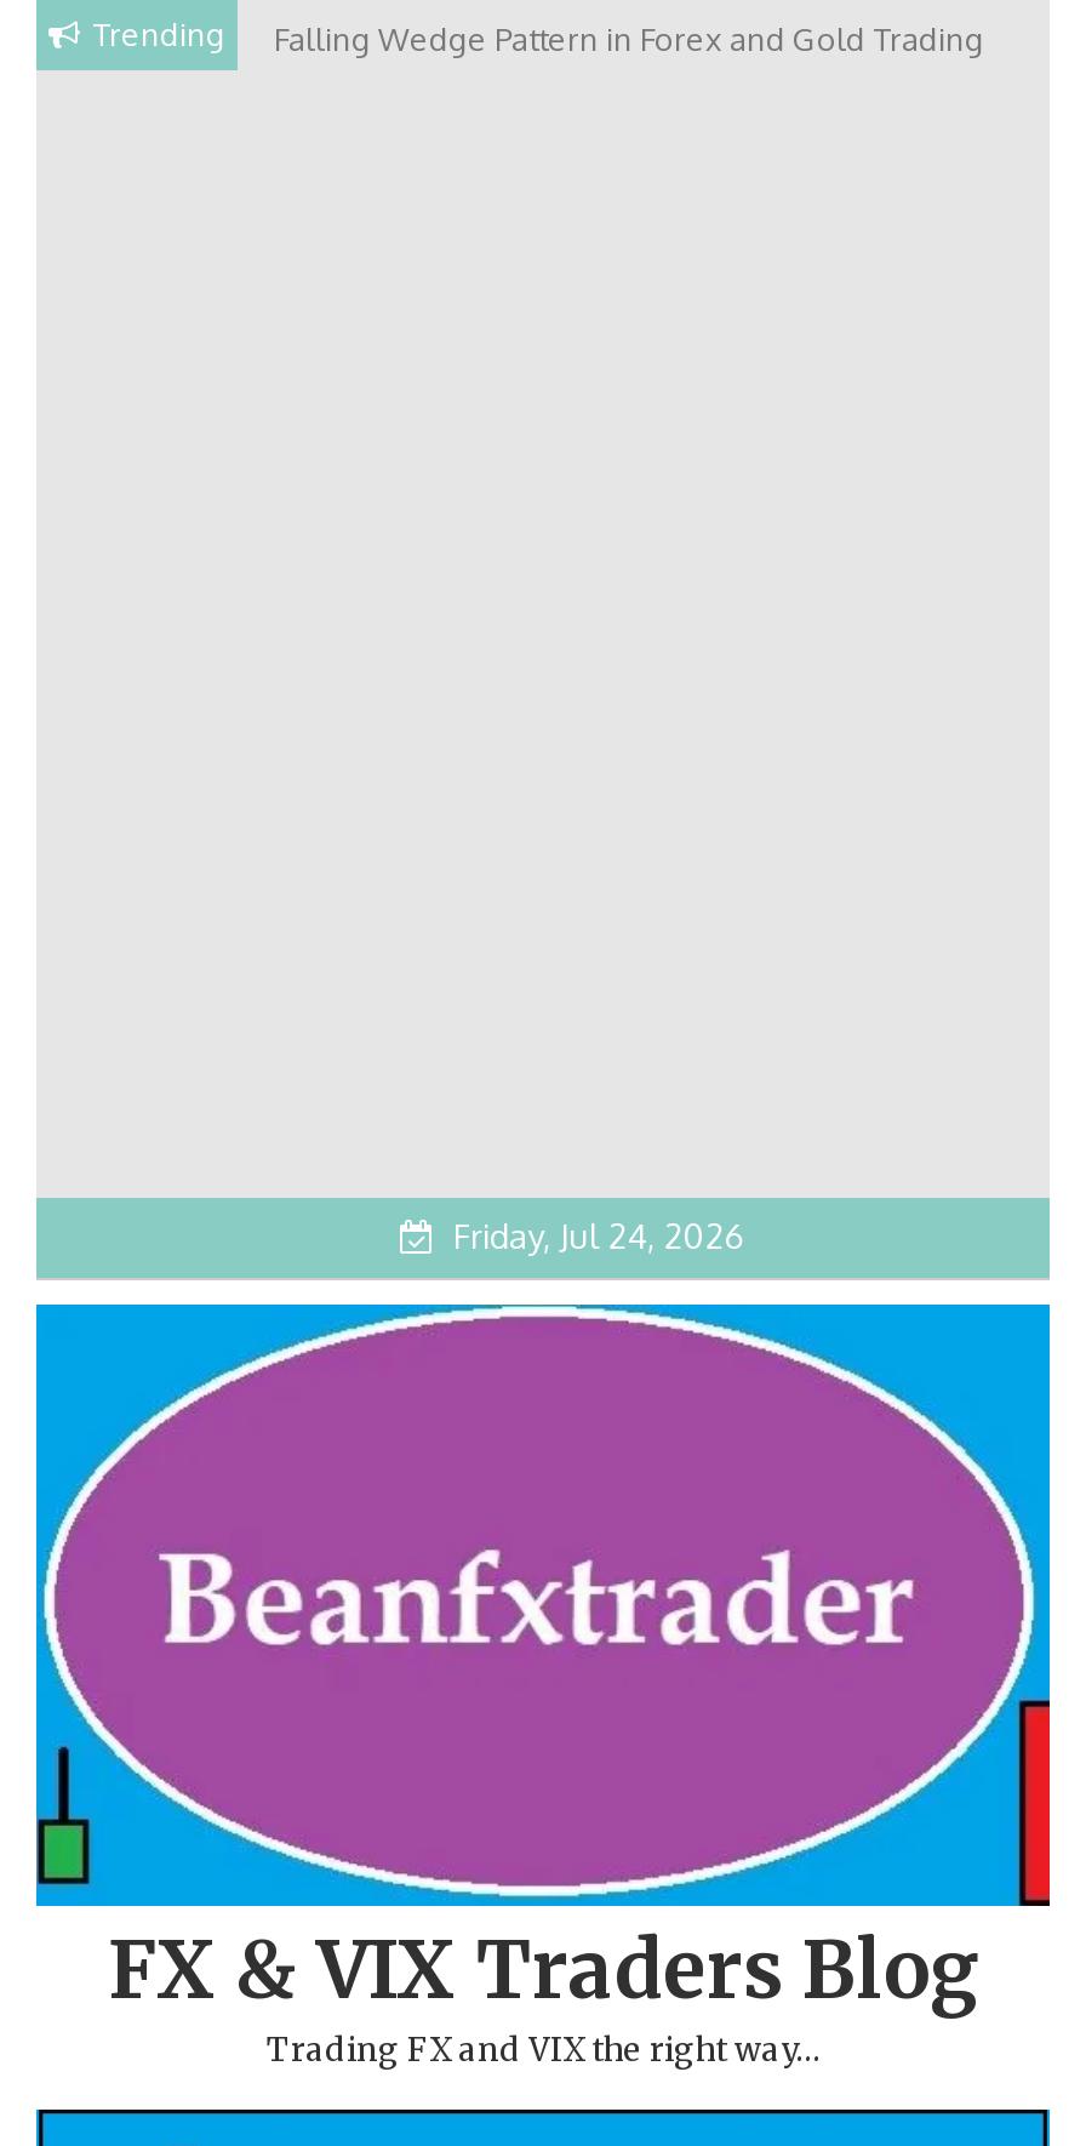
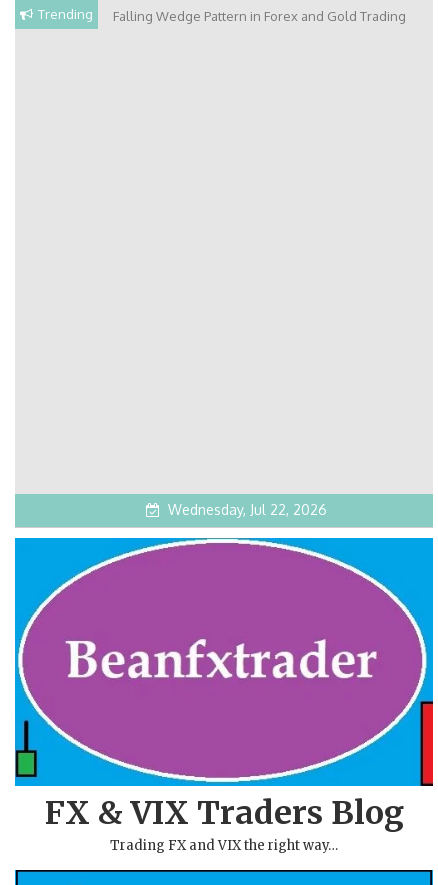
- Friday, Jul 24, 2026
+ Wednesday, Jul 22, 2026
